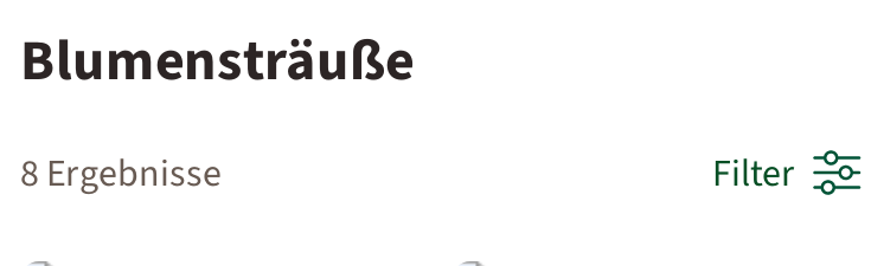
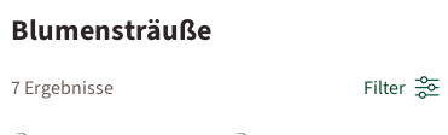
- 8 Ergebnisse
+ 7 Ergebnisse
